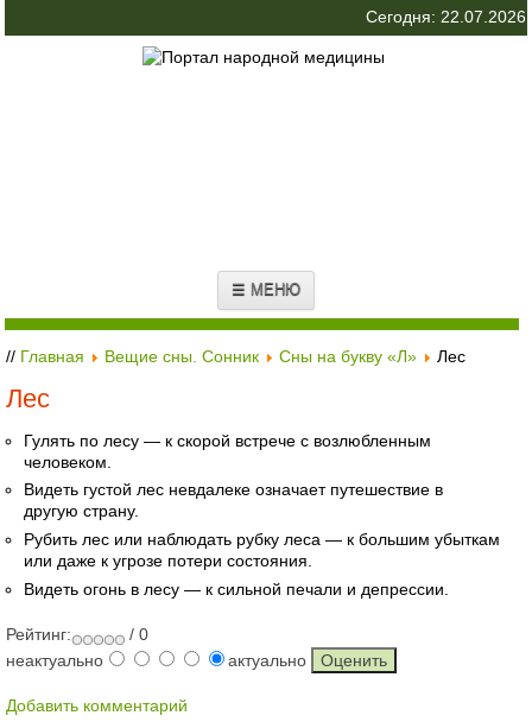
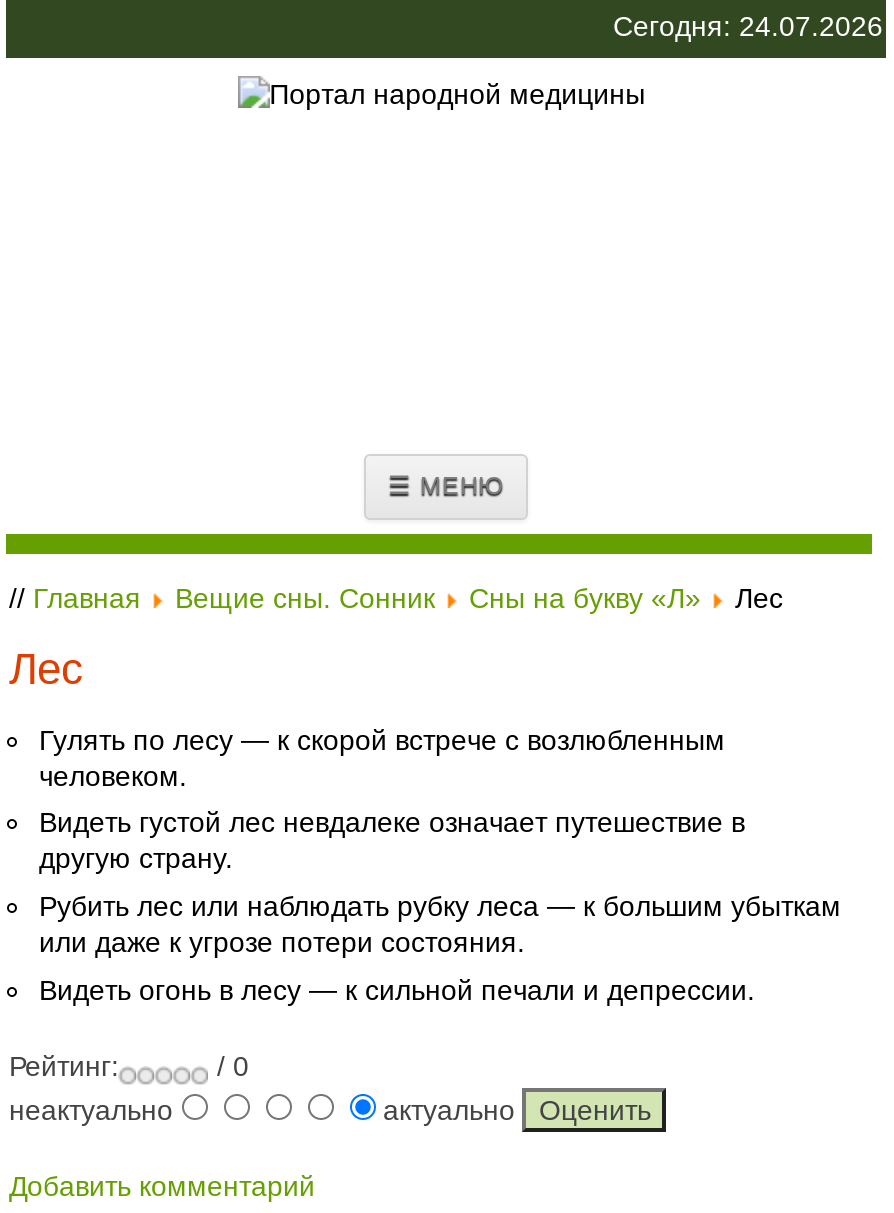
- Сегодня: 22.07.2026
+ Сегодня: 24.07.2026
